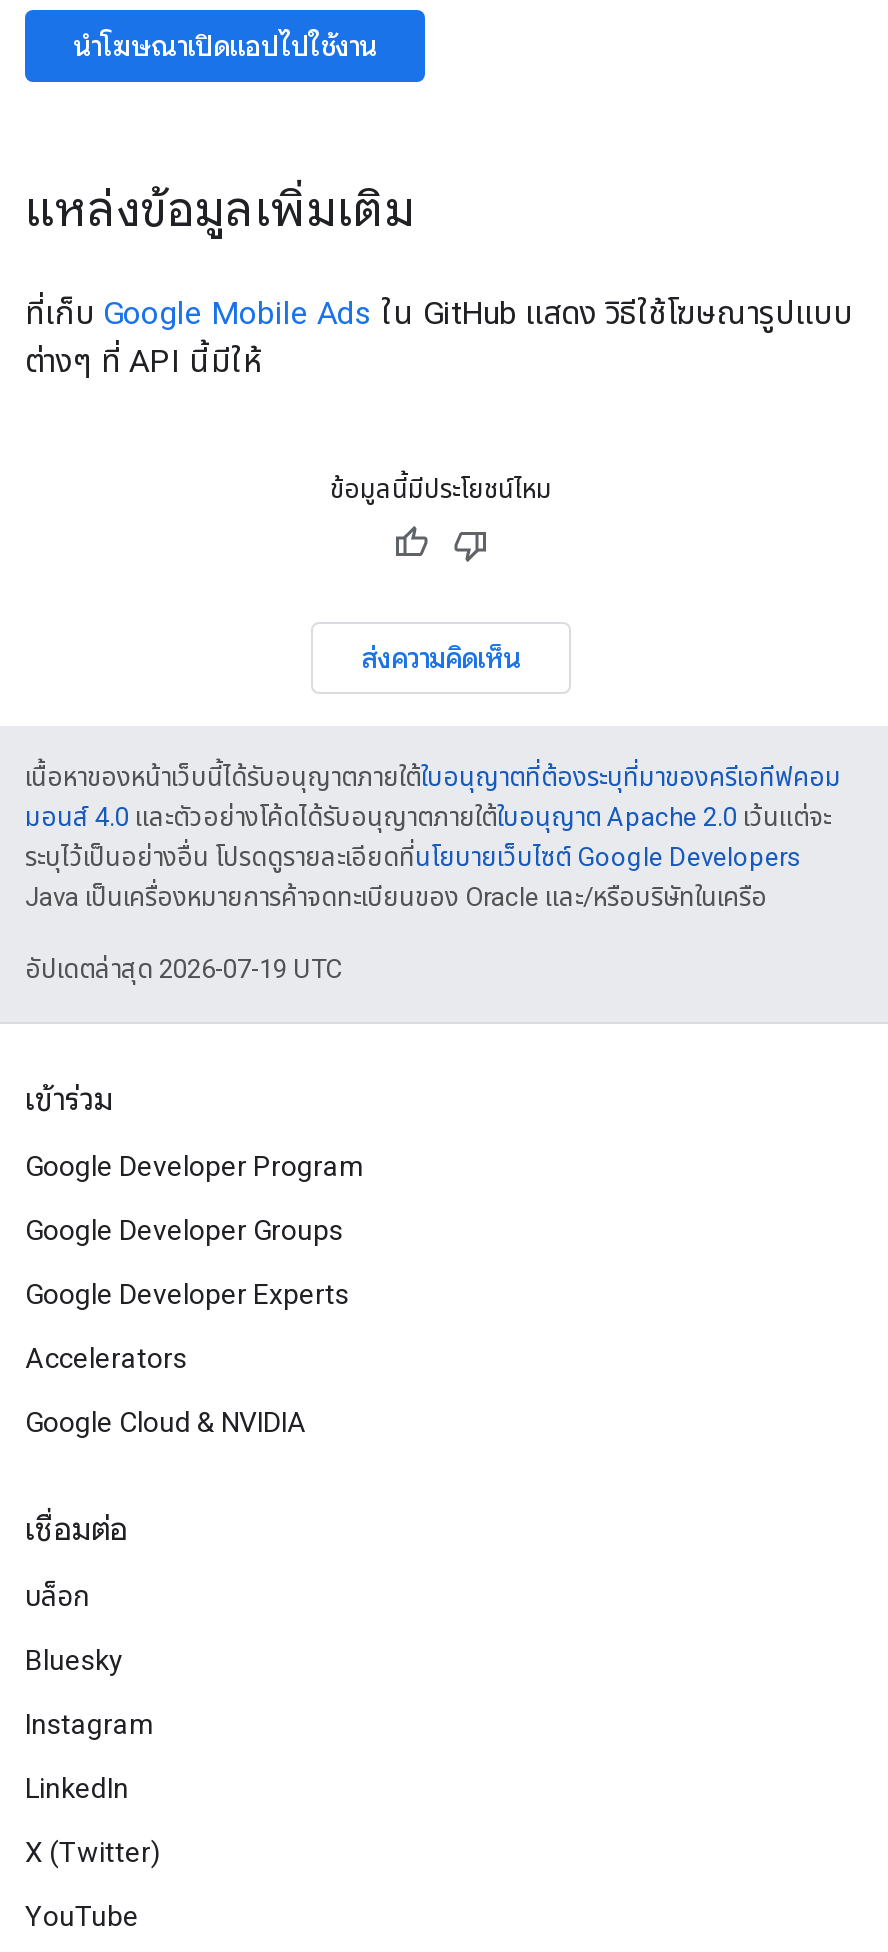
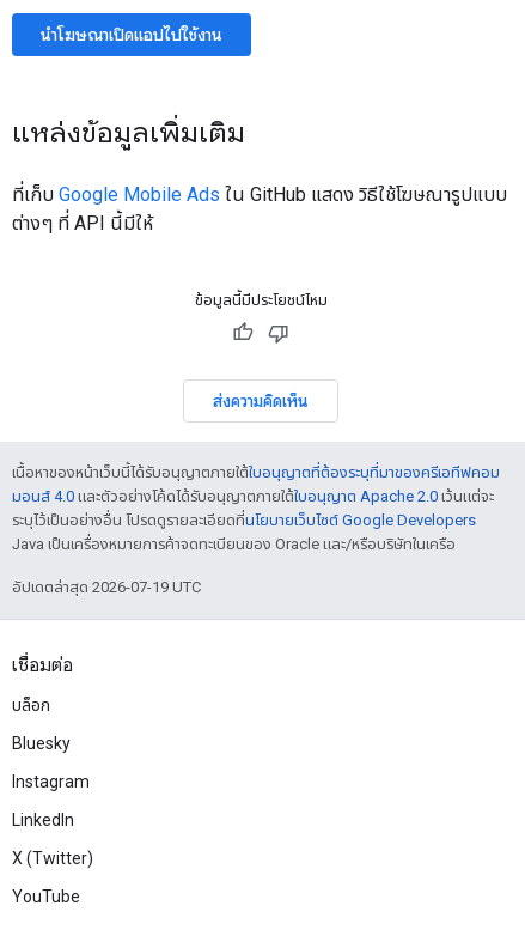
- เข้าร่วม
- Google Developer Program
- Google Developer Groups
- Google Developer Experts
- Accelerators
- Google Cloud & NVIDIA
